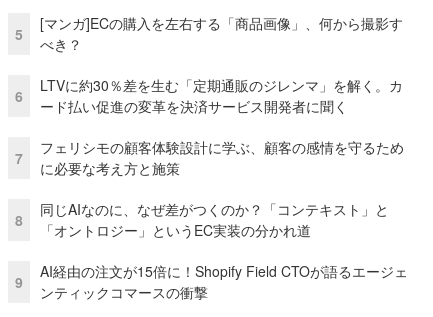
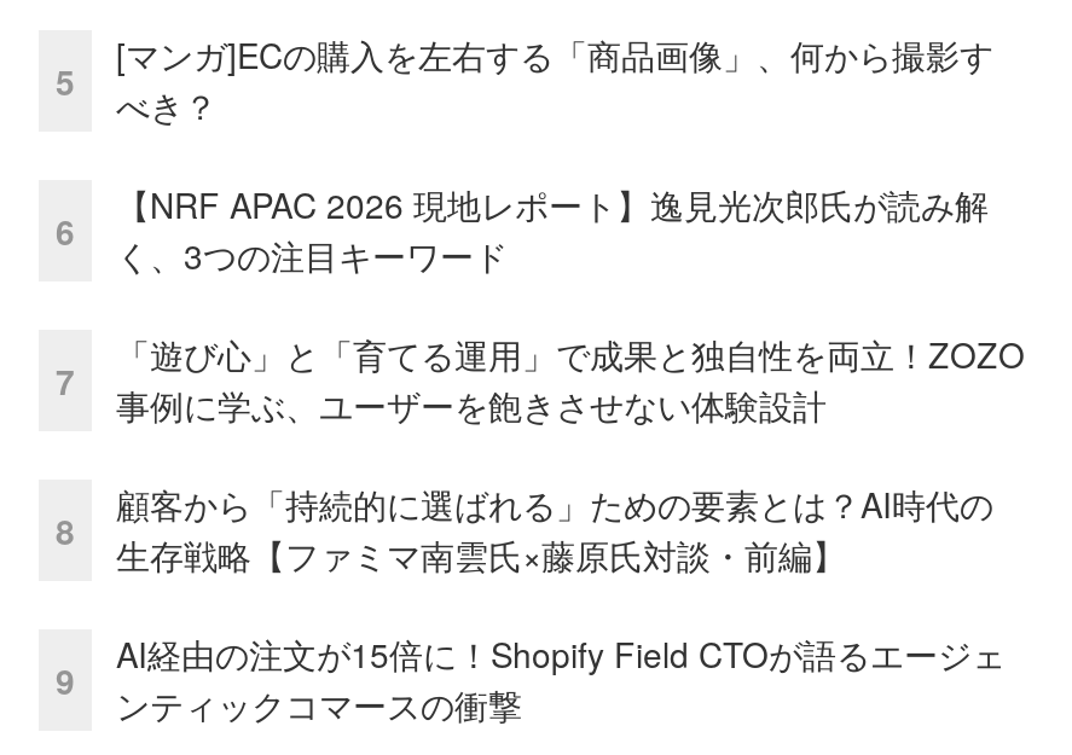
- LTVに約30％差を生む「定期通販のジレンマ」を解く。カ
- ード払い促進の変革を決済サービス開発者に聞く
+ 【NRF APAC 2026 現地レポート】逸見光次郎氏が読み解
+ く、3つの注目キーワード

- フェリシモの顧客体験設計に学ぶ、顧客の感情を守るため
- に必要な考え方と施策
+ 「遊び心」と「育てる運用」で成果と独自性を両立！ZOZO
+ 事例に学ぶ、ユーザーを飽きさせない体験設計

- 同じAIなのに、なぜ差がつくのか？「コンテキスト」と
- 「オントロジー」というEC実装の分かれ道
+ 顧客から「持続的に選ばれる」ための要素とは？AI時代の
+ 生存戦略【ファミマ南雲氏×藤原氏対談・前編】
